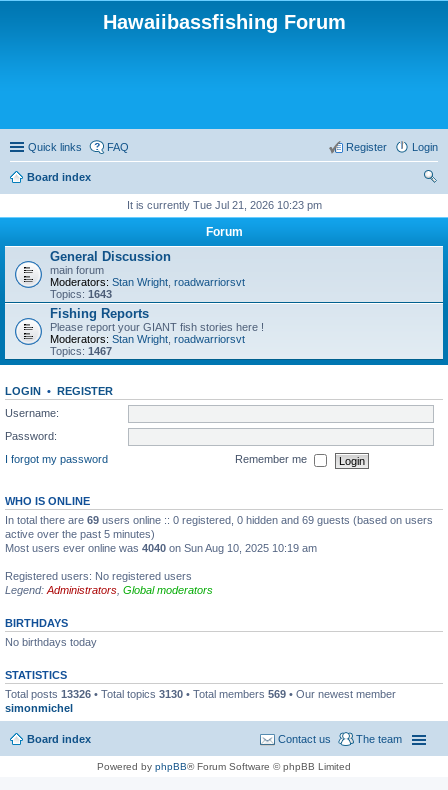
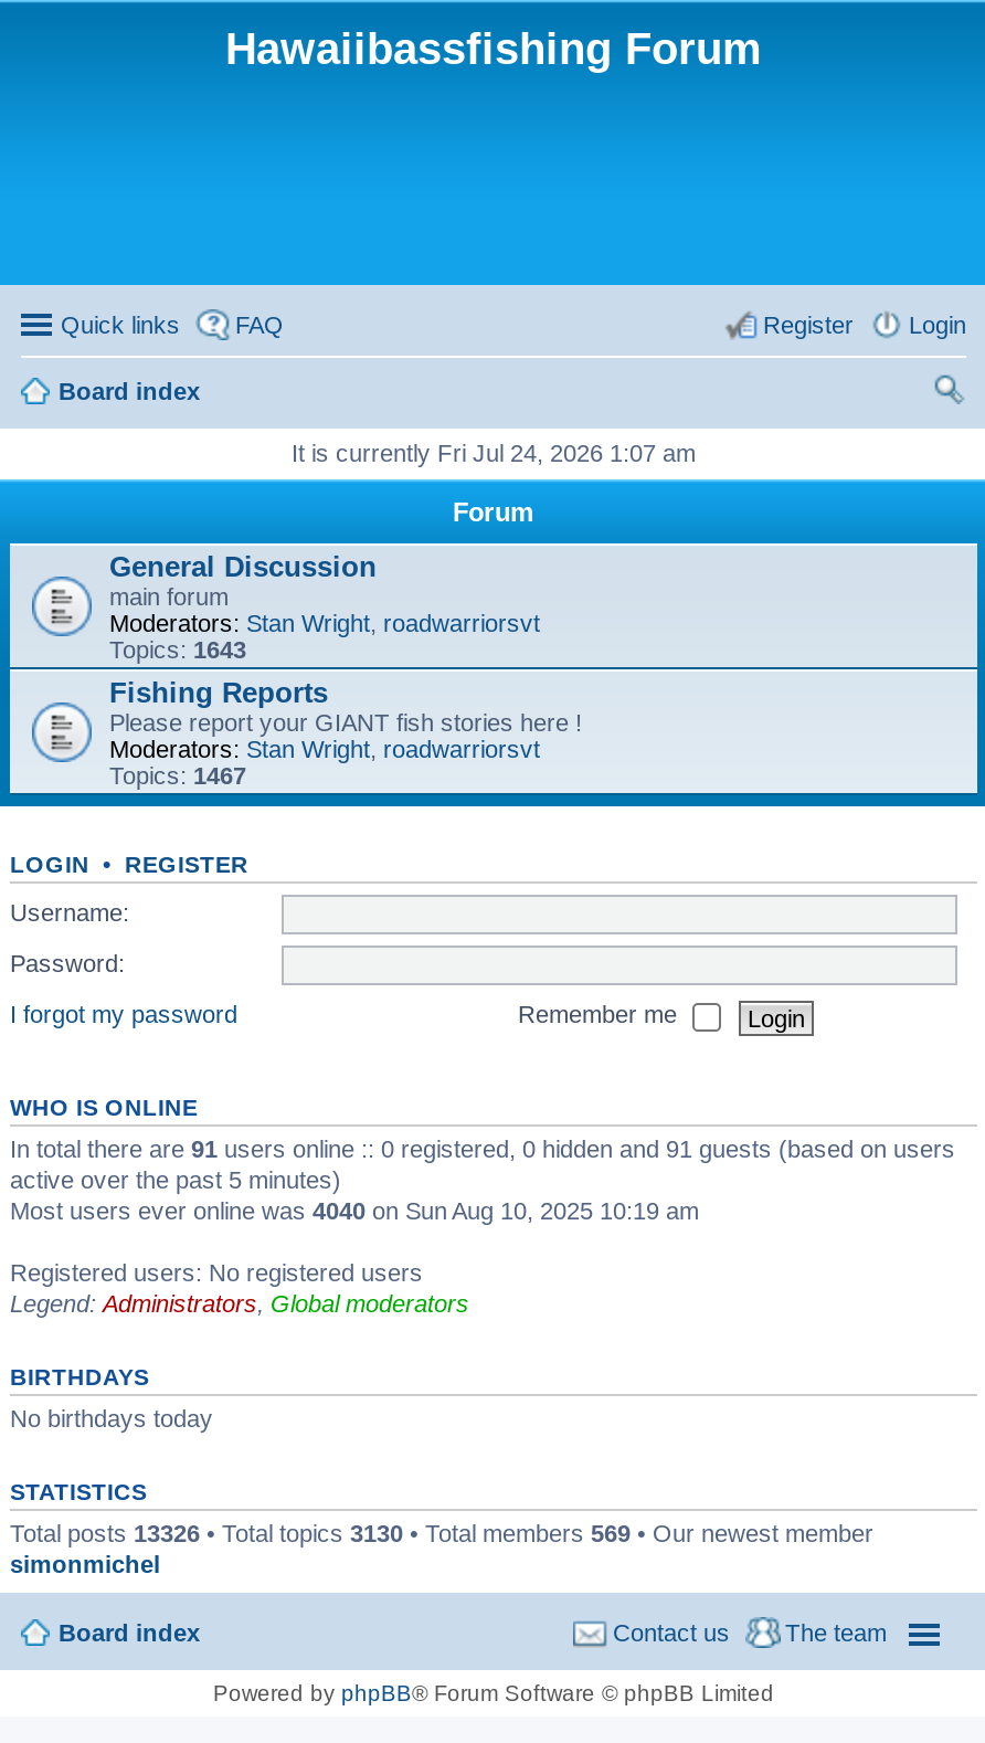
- It is currently Tue Jul 21, 2026 10:23 pm
+ It is currently Fri Jul 24, 2026 1:07 am

- In total there are 69 users online :: 0 registered, 0 hidden and 69 guests (based on users
+ In total there are 91 users online :: 0 registered, 0 hidden and 91 guests (based on users
